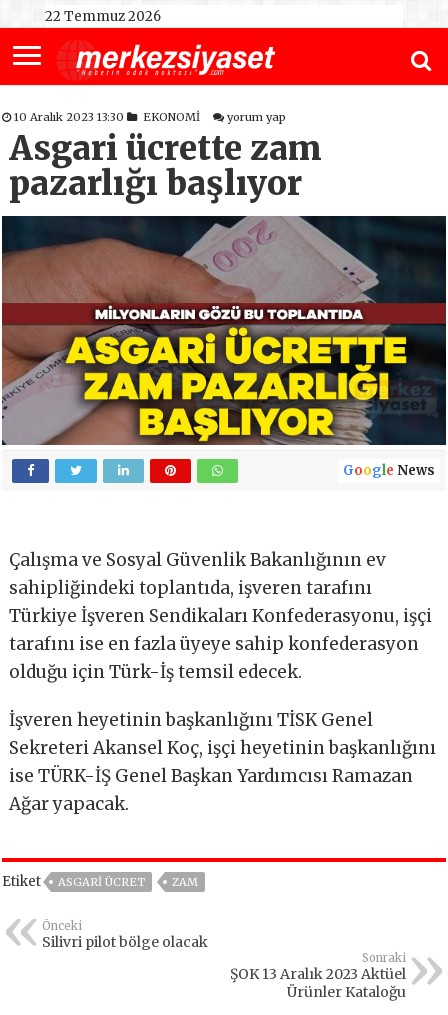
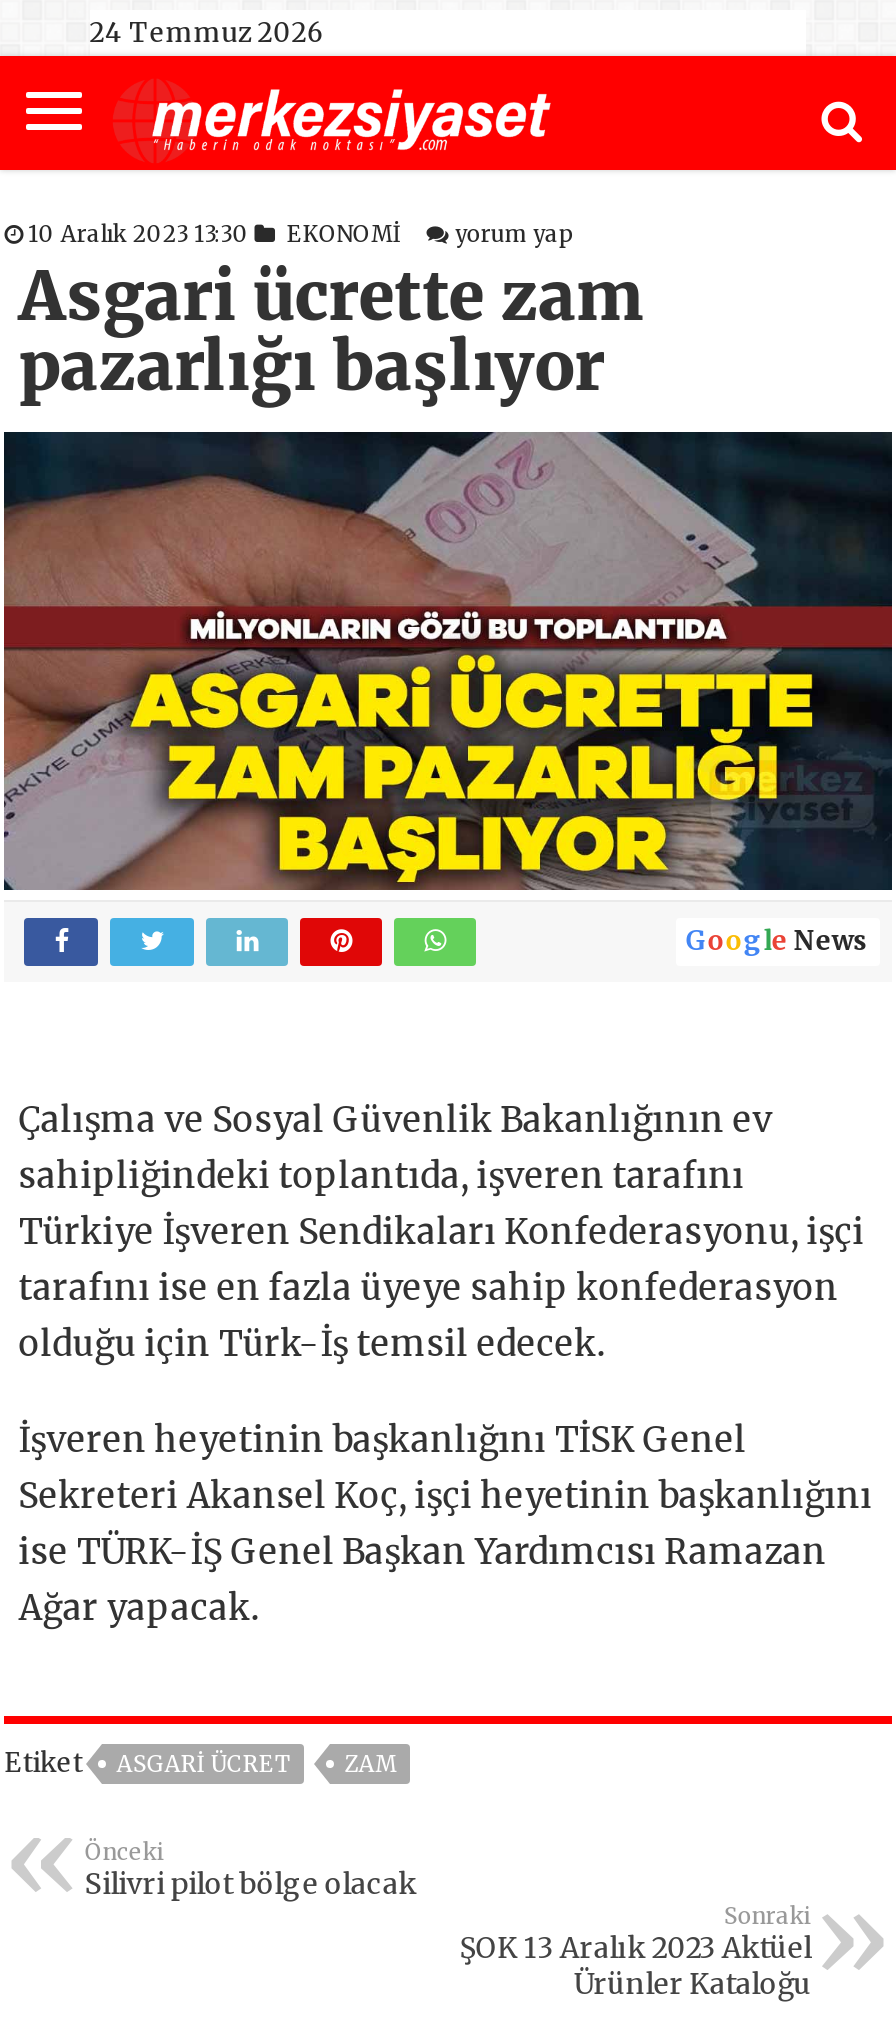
- 22 Temmuz 2026
+ 24 Temmuz 2026
